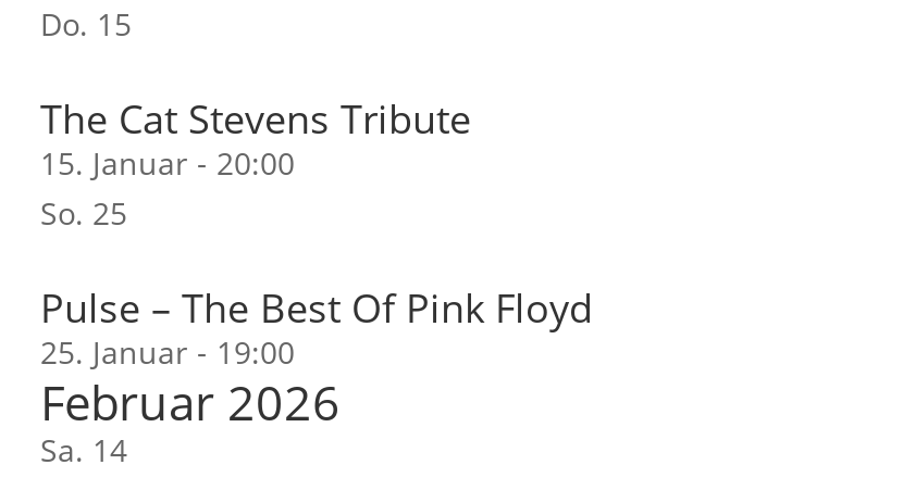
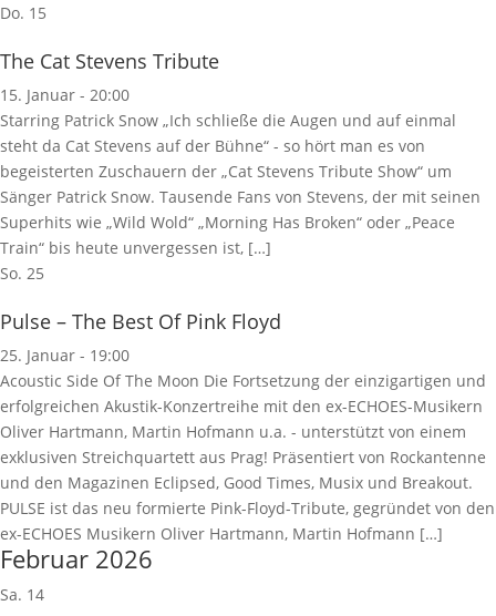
+ Starring Patrick Snow „Ich schließe die Augen und auf einmal
+ steht da Cat Stevens auf der Bühne“ - so hört man es von
+ begeisterten Zuschauern der „Cat Stevens Tribute Show“ um
+ Sänger Patrick Snow. Tausende Fans von Stevens, der mit seinen
+ Superhits wie „Wild Wold“ „Morning Has Broken“ oder „Peace
+ Train“ bis heute unvergessen ist, […]

+ Acoustic Side Of The Moon Die Fortsetzung der einzigartigen und
+ erfolgreichen Akustik-Konzertreihe mit den ex-ECHOES-Musikern
+ Oliver Hartmann, Martin Hofmann u.a. - unterstützt von einem
+ exklusiven Streichquartett aus Prag! Präsentiert von Rockantenne
+ und den Magazinen Eclipsed, Good Times, Musix und Breakout.
+ PULSE ist das neu formierte Pink-Floyd-Tribute, gegründet von den
+ ex-ECHOES Musikern Oliver Hartmann, Martin Hofmann […]
